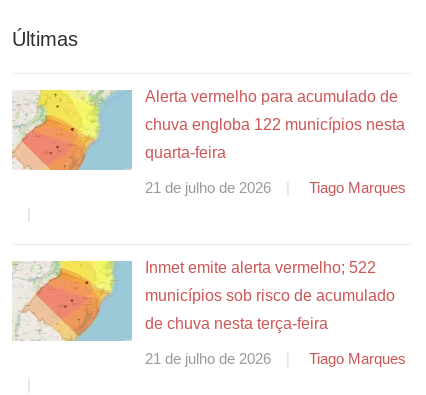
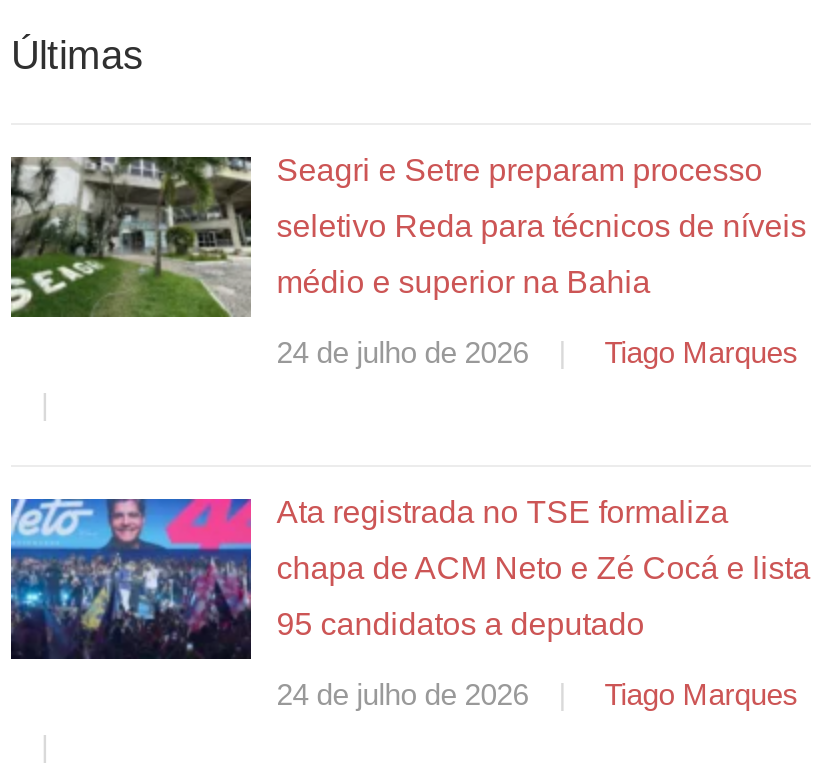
- [image]
- Alerta vermelho para acumulado de
+ [image]
+ Seagri e Setre preparam processo

- chuva engloba 122 municípios nesta
+ seletivo Reda para técnicos de níveis

- quarta-feira
+ médio e superior na Bahia

- 21 de julho de 2026
+ 24 de julho de 2026

- [image]
- Inmet emite alerta vermelho; 522
+ [image]
+ Ata registrada no TSE formaliza

- municípios sob risco de acumulado
+ chapa de ACM Neto e Zé Cocá e lista

- de chuva nesta terça-feira
+ 95 candidatos a deputado

- 21 de julho de 2026
+ 24 de julho de 2026
